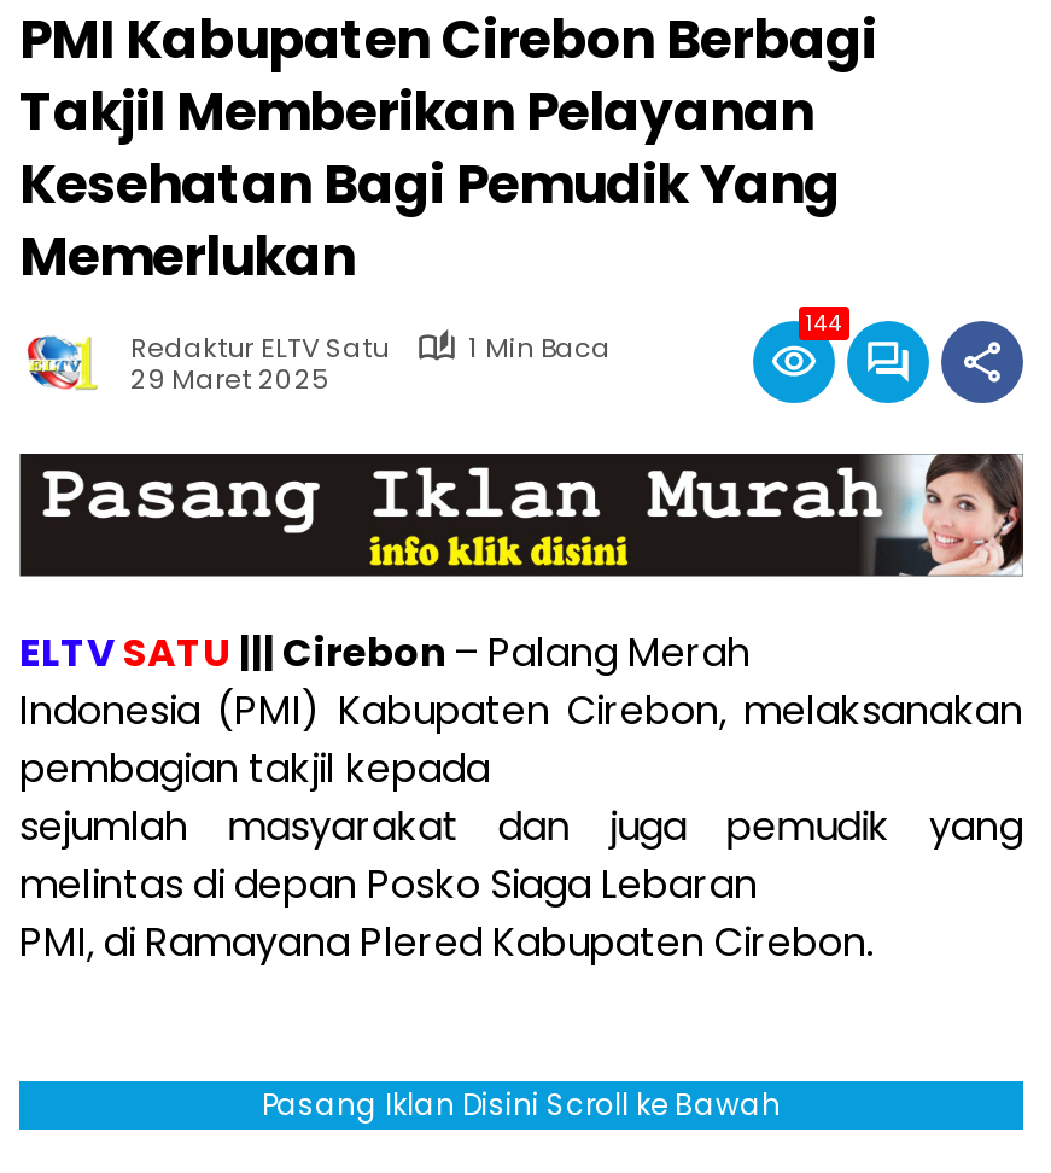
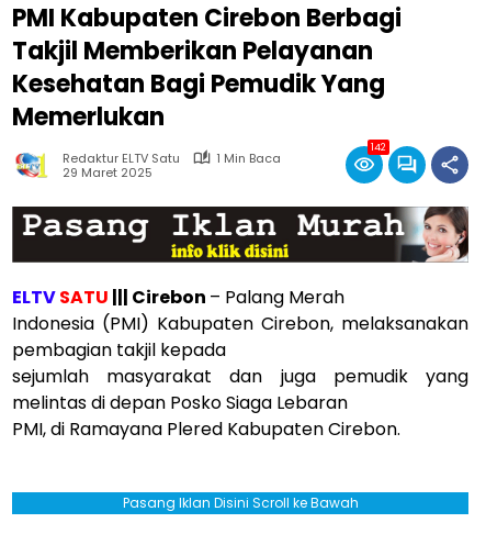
- 144
+ 142
